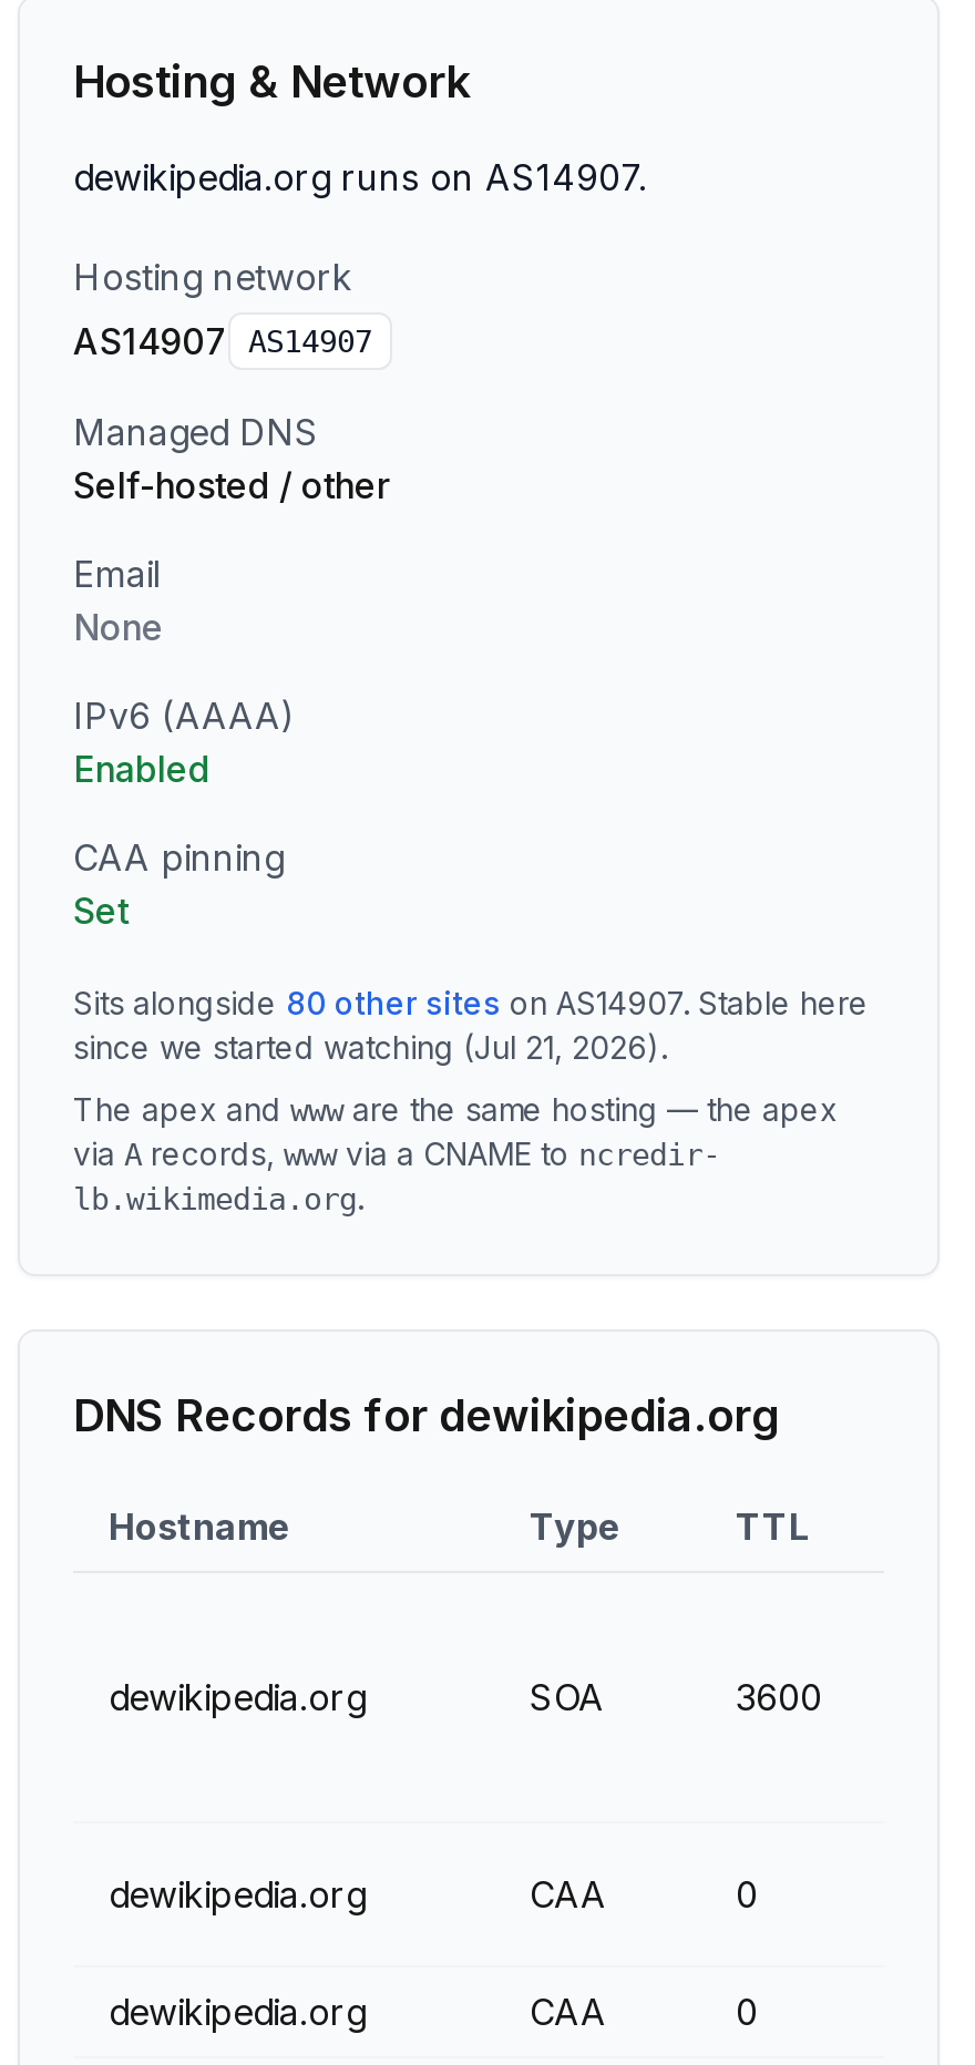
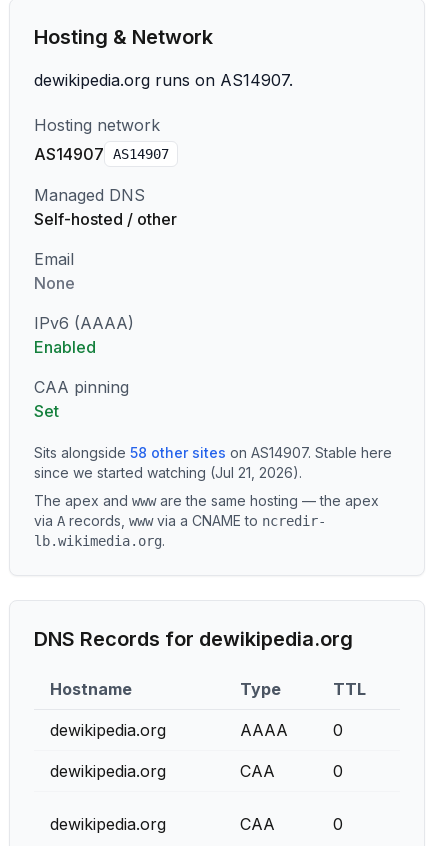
- Sits alongside 80 other sites on AS14907. Stable here
+ Sits alongside 58 other sites on AS14907. Stable here

- SOA
- 3600
+ AAAA
+ 0
